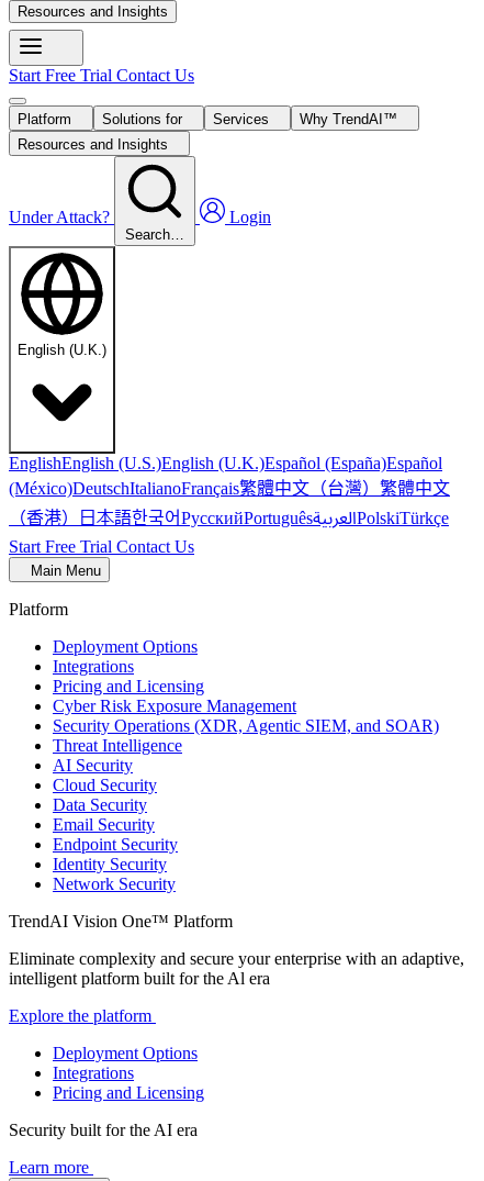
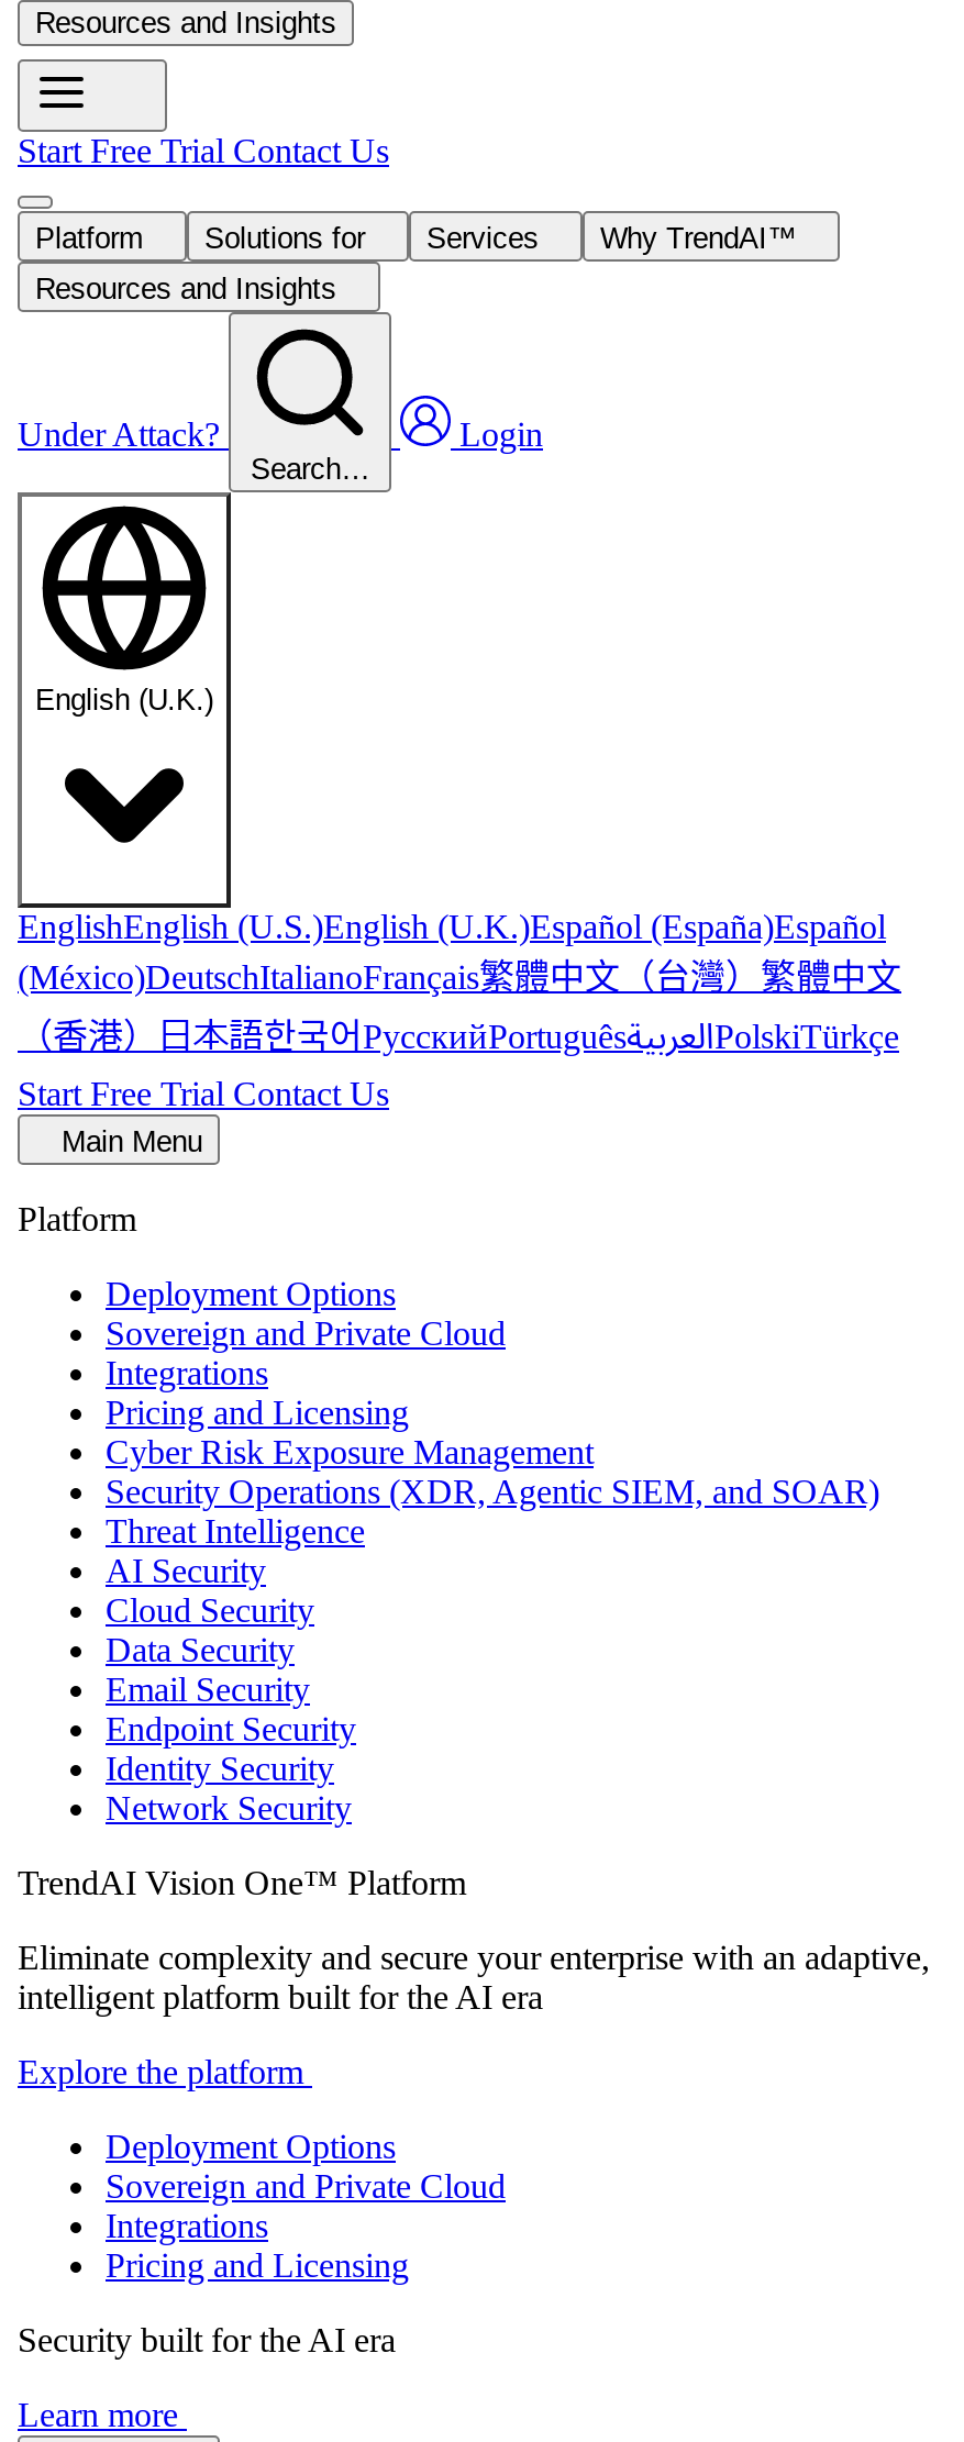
+ Sovereign and Private Cloud

- intelligent platform built for the Al era
+ intelligent platform built for the AI era

+ Sovereign and Private Cloud
